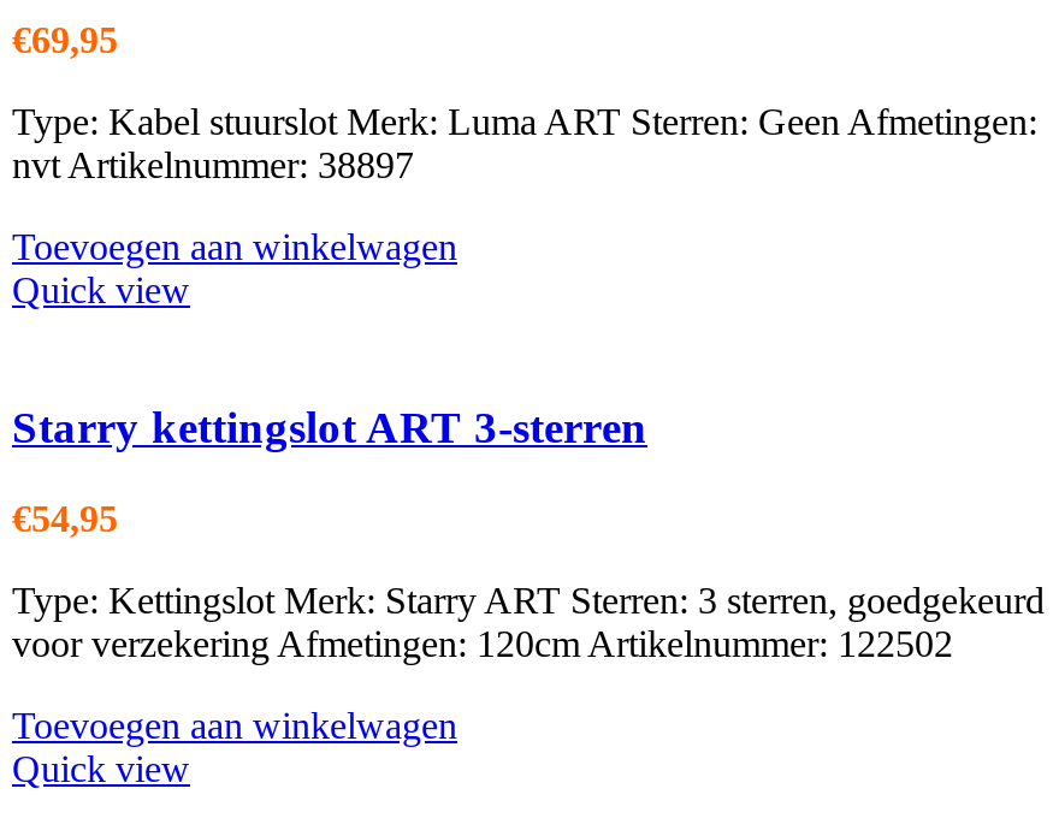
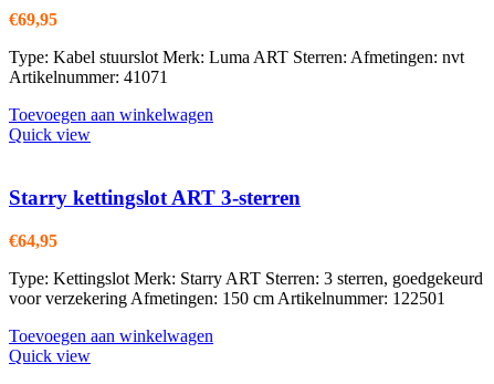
- Type: Kabel stuurslot Merk: Luma ART Sterren: Geen Afmetingen:
- nvt Artikelnummer: 38897
+ Type: Kabel stuurslot Merk: Luma ART Sterren: Afmetingen: nvt
+ Artikelnummer: 41071

- €54,95
+ €64,95

- voor verzekering Afmetingen: 120cm Artikelnummer: 122502
+ voor verzekering Afmetingen: 150 cm Artikelnummer: 122501
